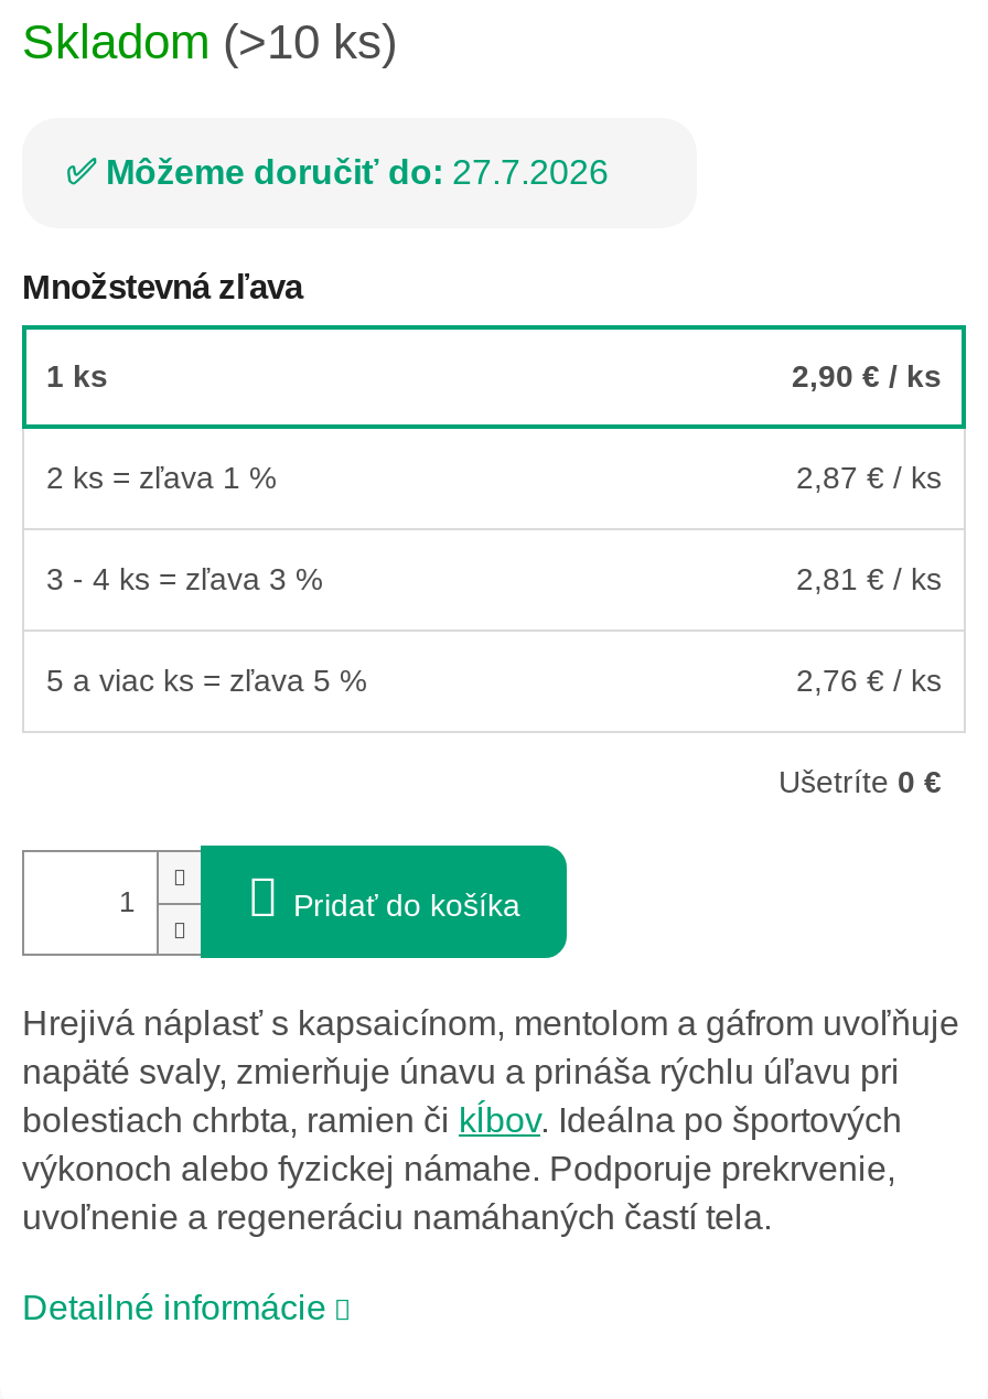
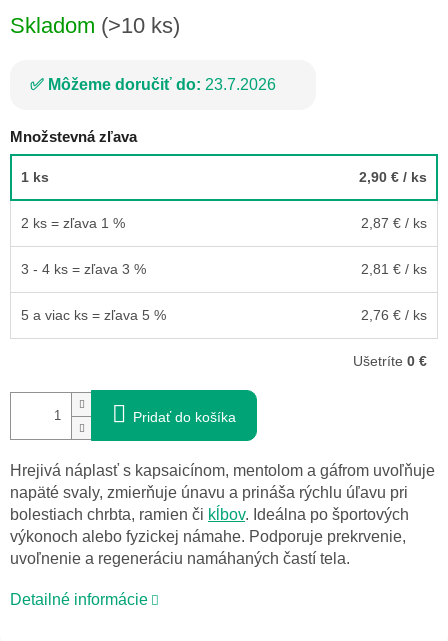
- Môžeme doručiť do: 27.7.2026
+ Môžeme doručiť do: 23.7.2026
